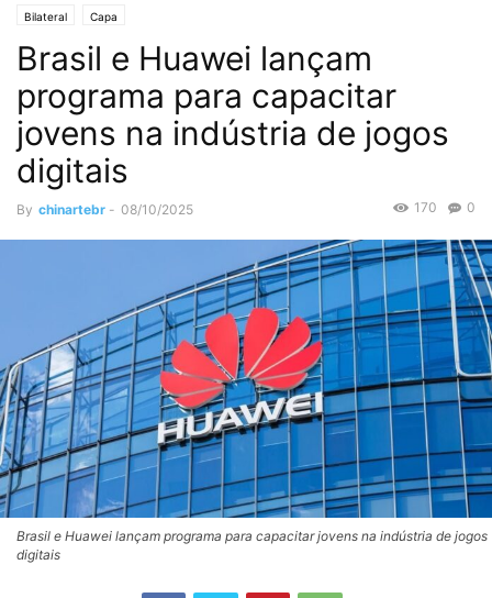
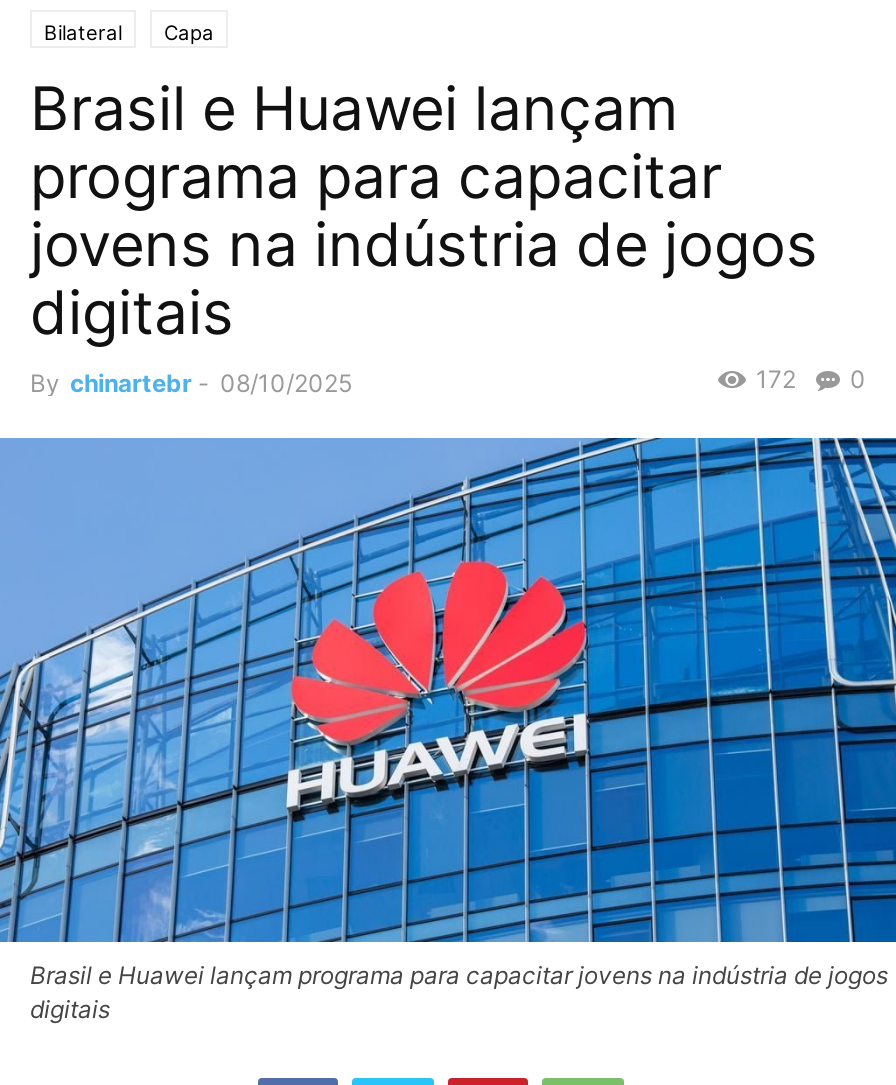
- 170 0
+ 172 0
